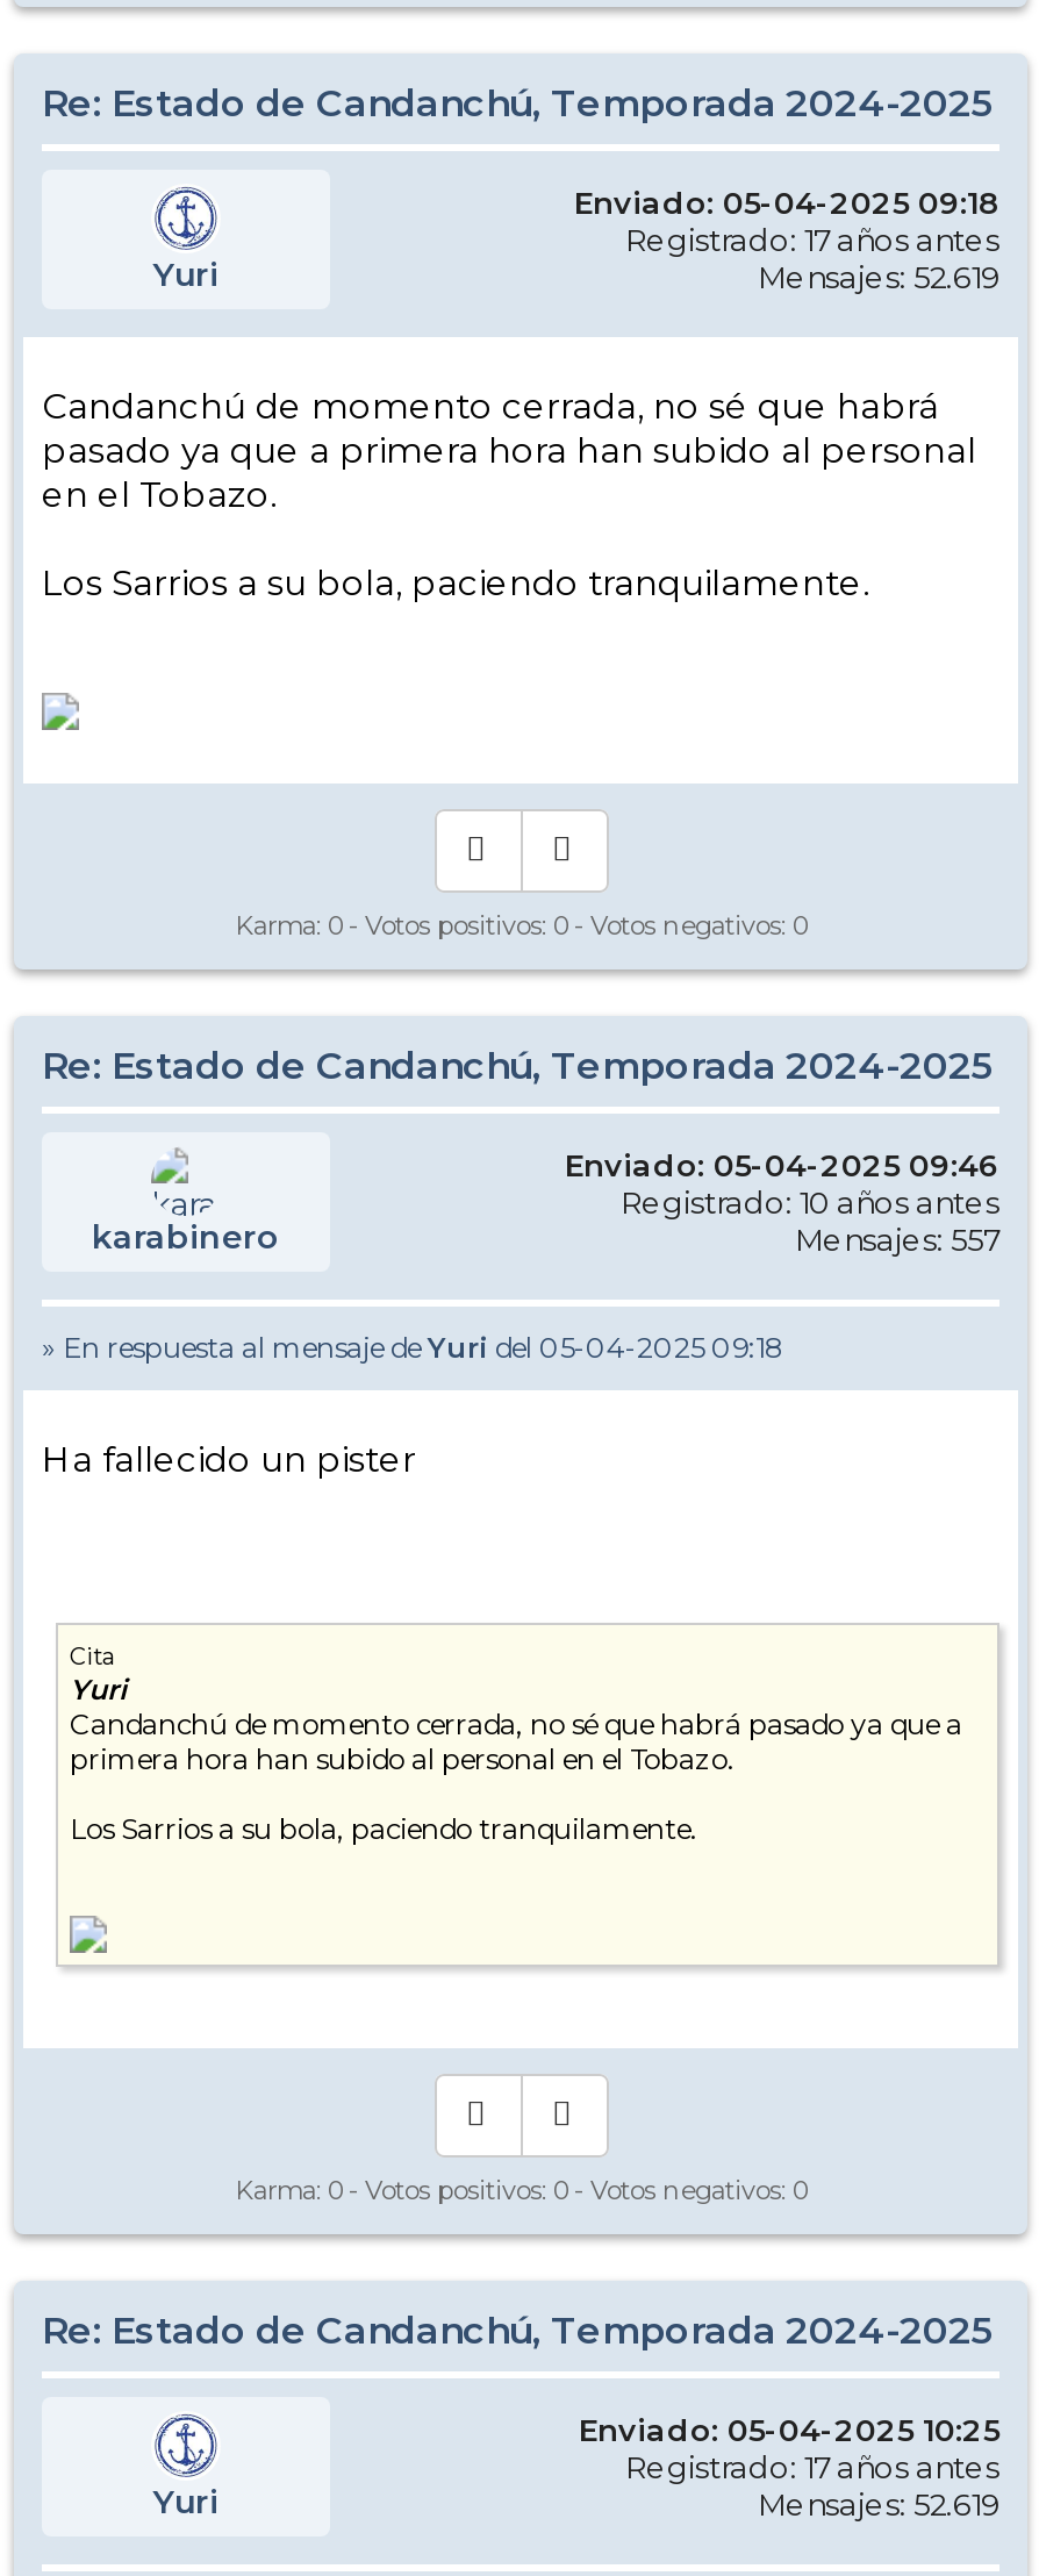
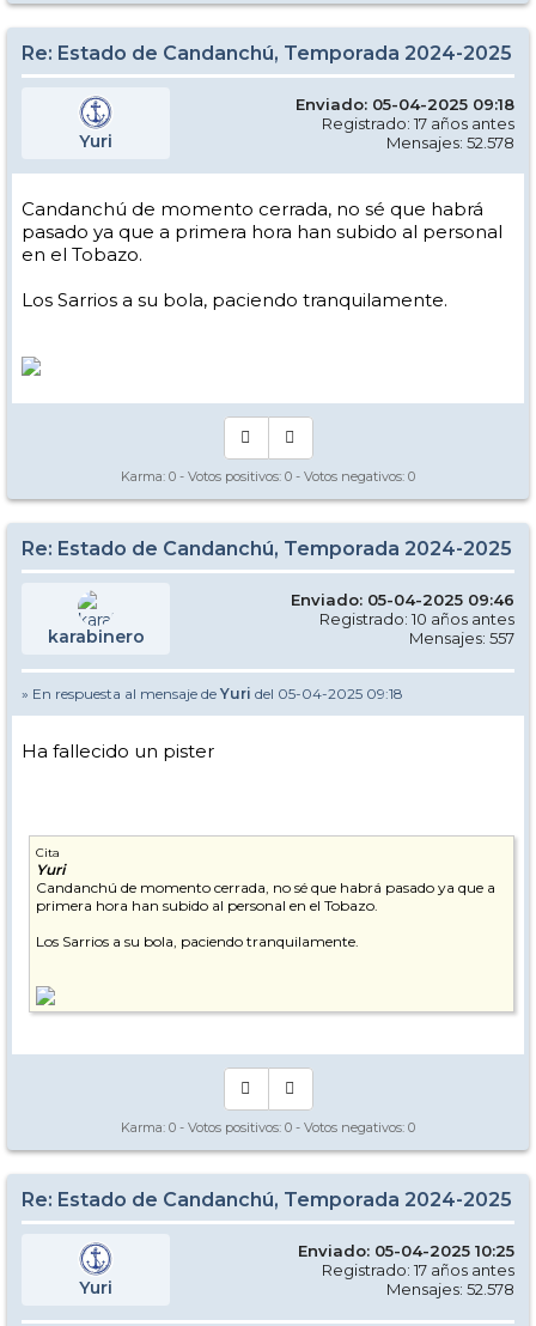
- Mensajes: 52.619
+ Mensajes: 52.578

- Mensajes: 52.619
+ Mensajes: 52.578
